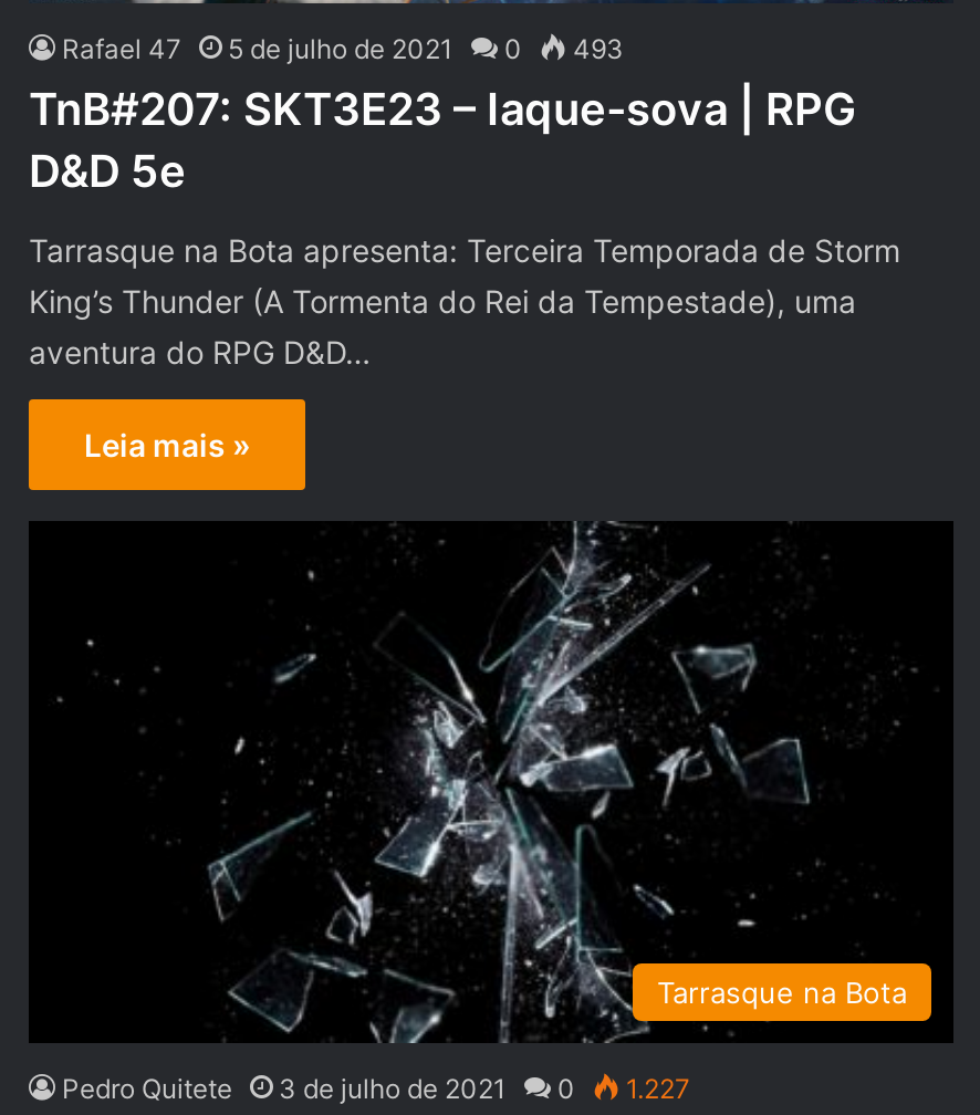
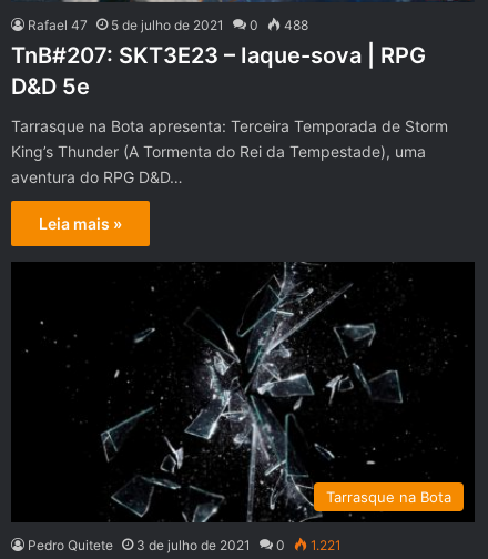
- Rafael 47 5 de julho de 2021 0 493
+ Rafael 47 5 de julho de 2021 0 488

- Pedro Quitete 3 de julho de 2021 0 1.227
+ Pedro Quitete 3 de julho de 2021 0 1.221
